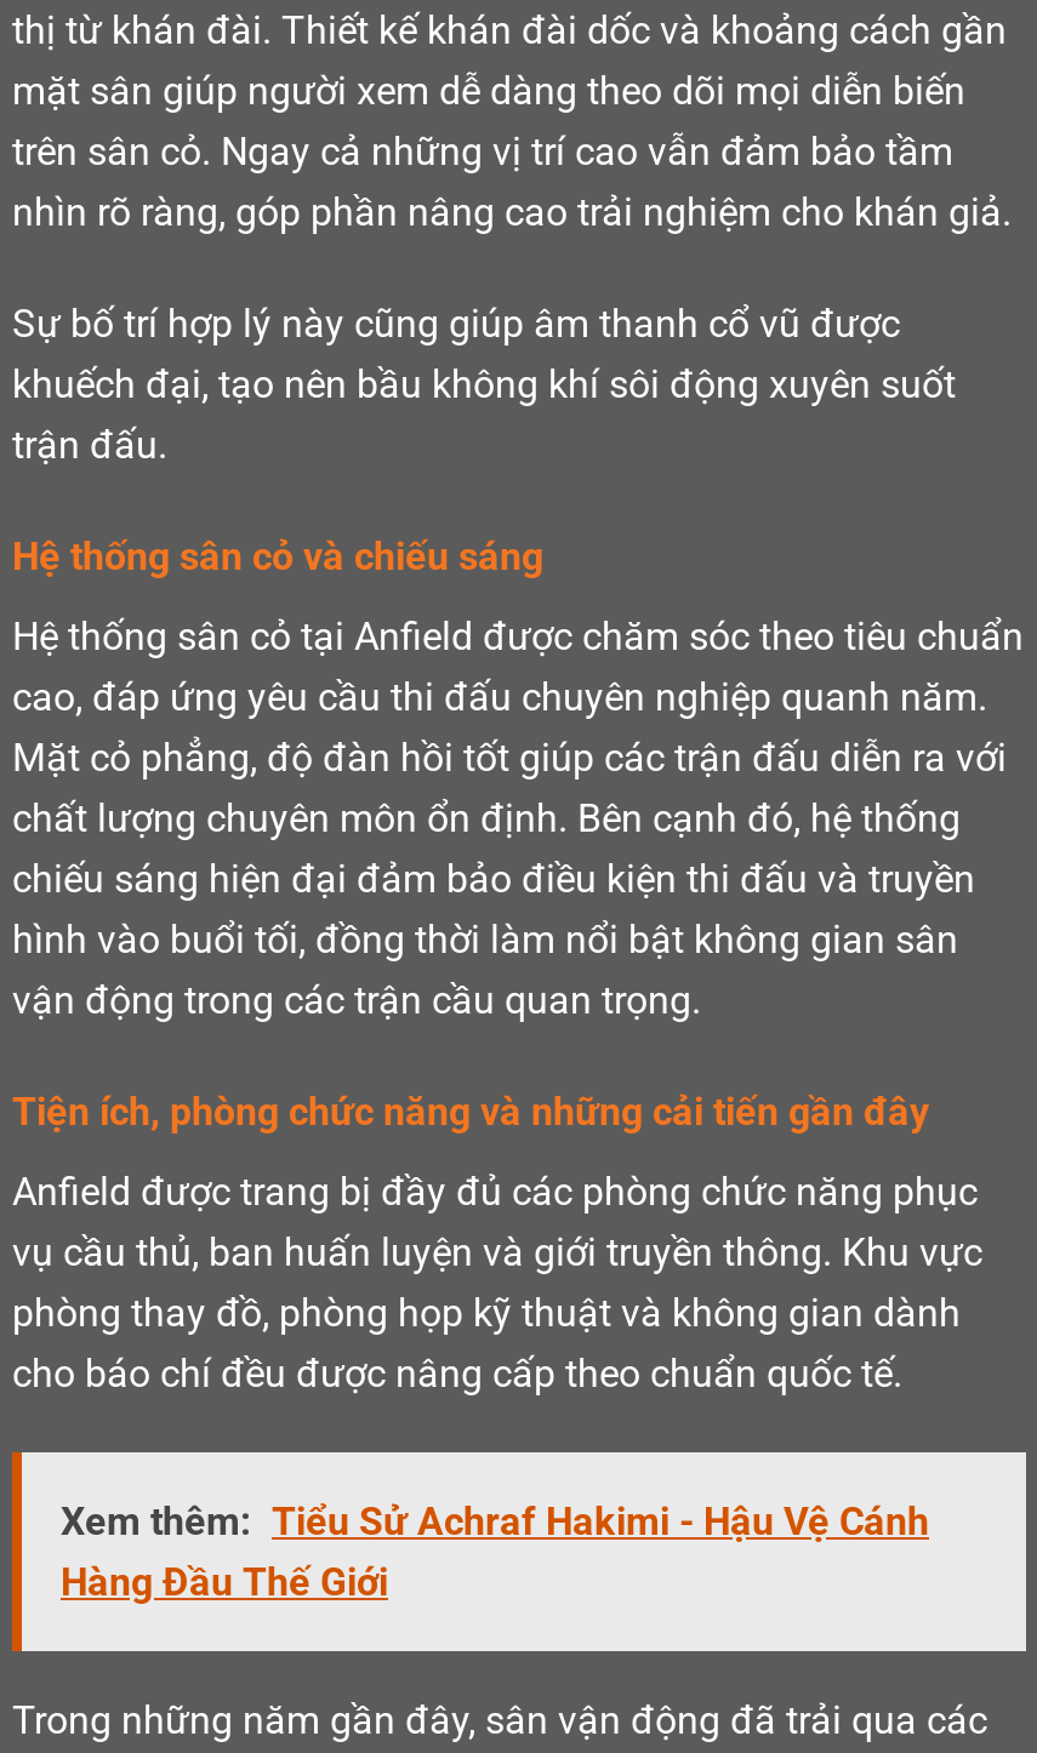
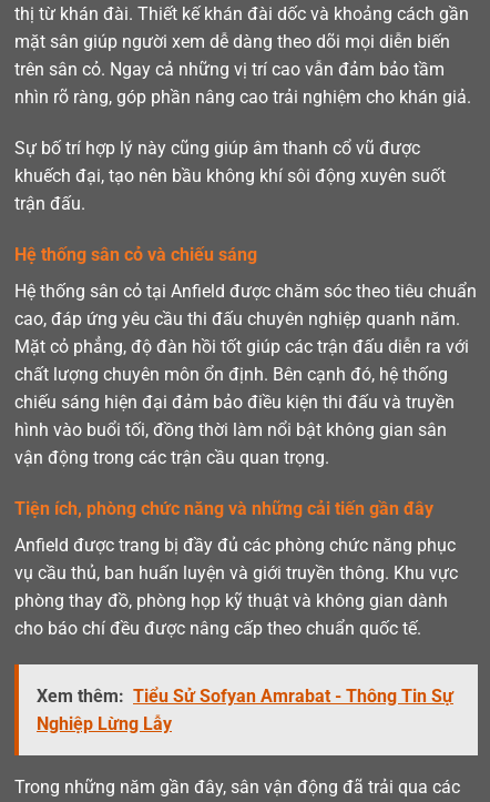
- Xem thêm: Tiểu Sử Achraf Hakimi - Hậu Vệ Cánh
- Hàng Đầu Thế Giới
+ Xem thêm: Tiểu Sử Sofyan Amrabat - Thông Tin Sự
+ Nghiệp Lừng Lẫy
